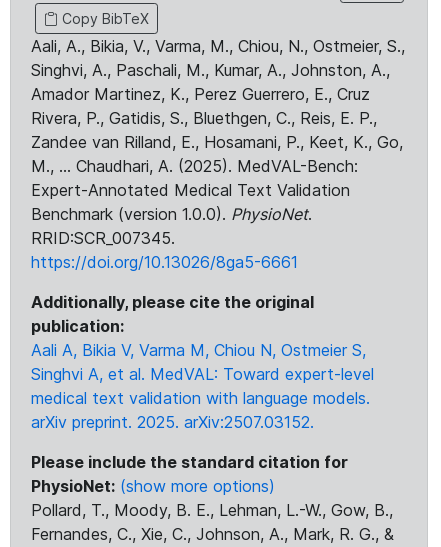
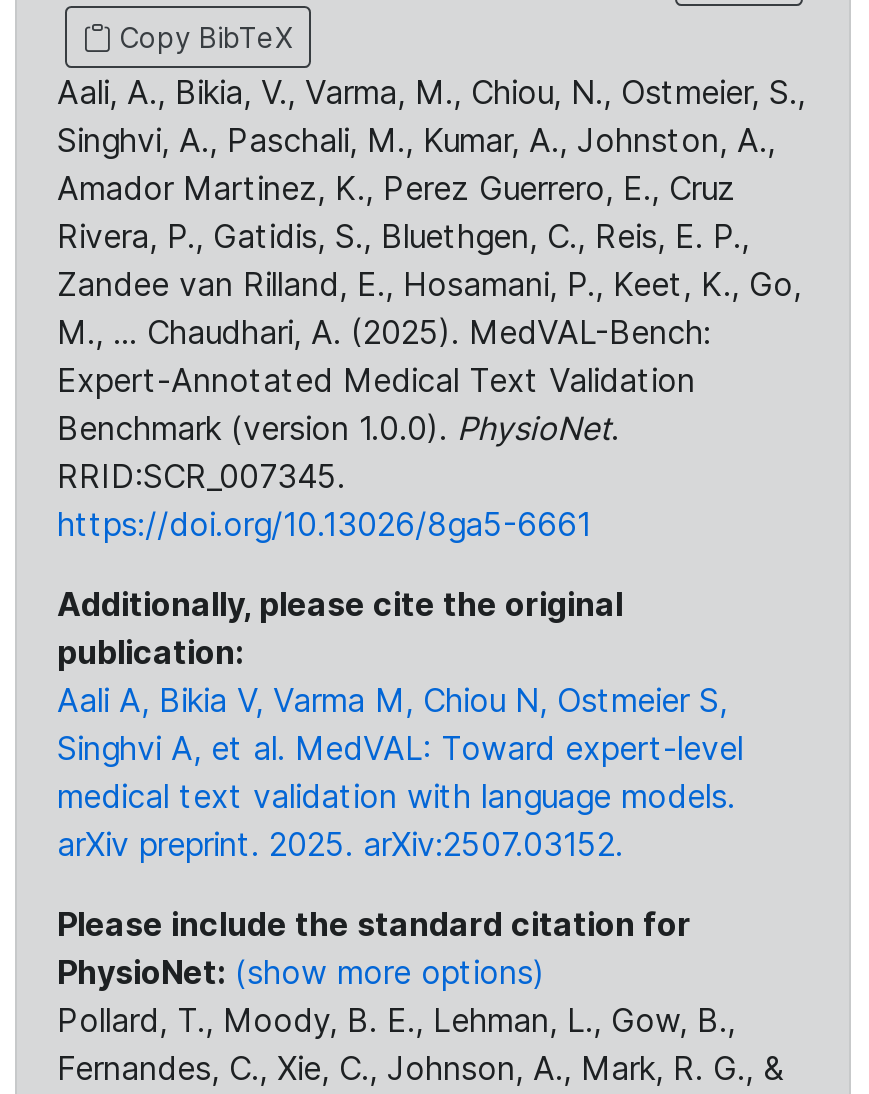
- Pollard, T., Moody, B. E., Lehman, L.-W., Gow, B.,
+ Pollard, T., Moody, B. E., Lehman, L., Gow, B.,
